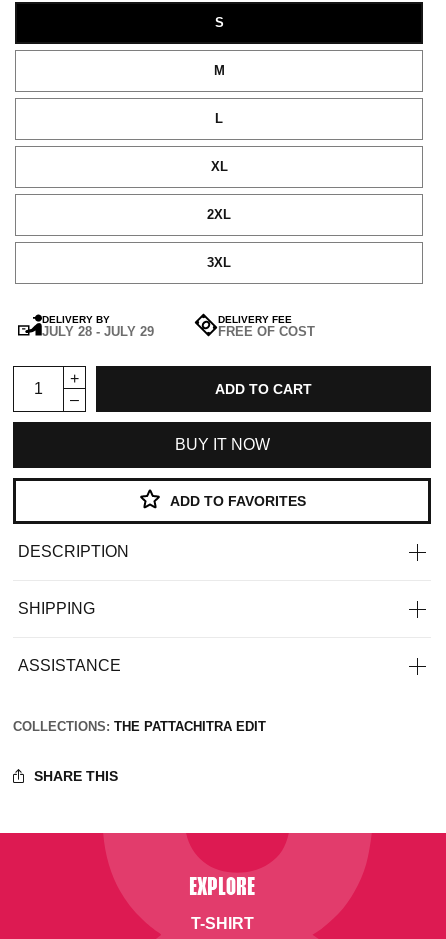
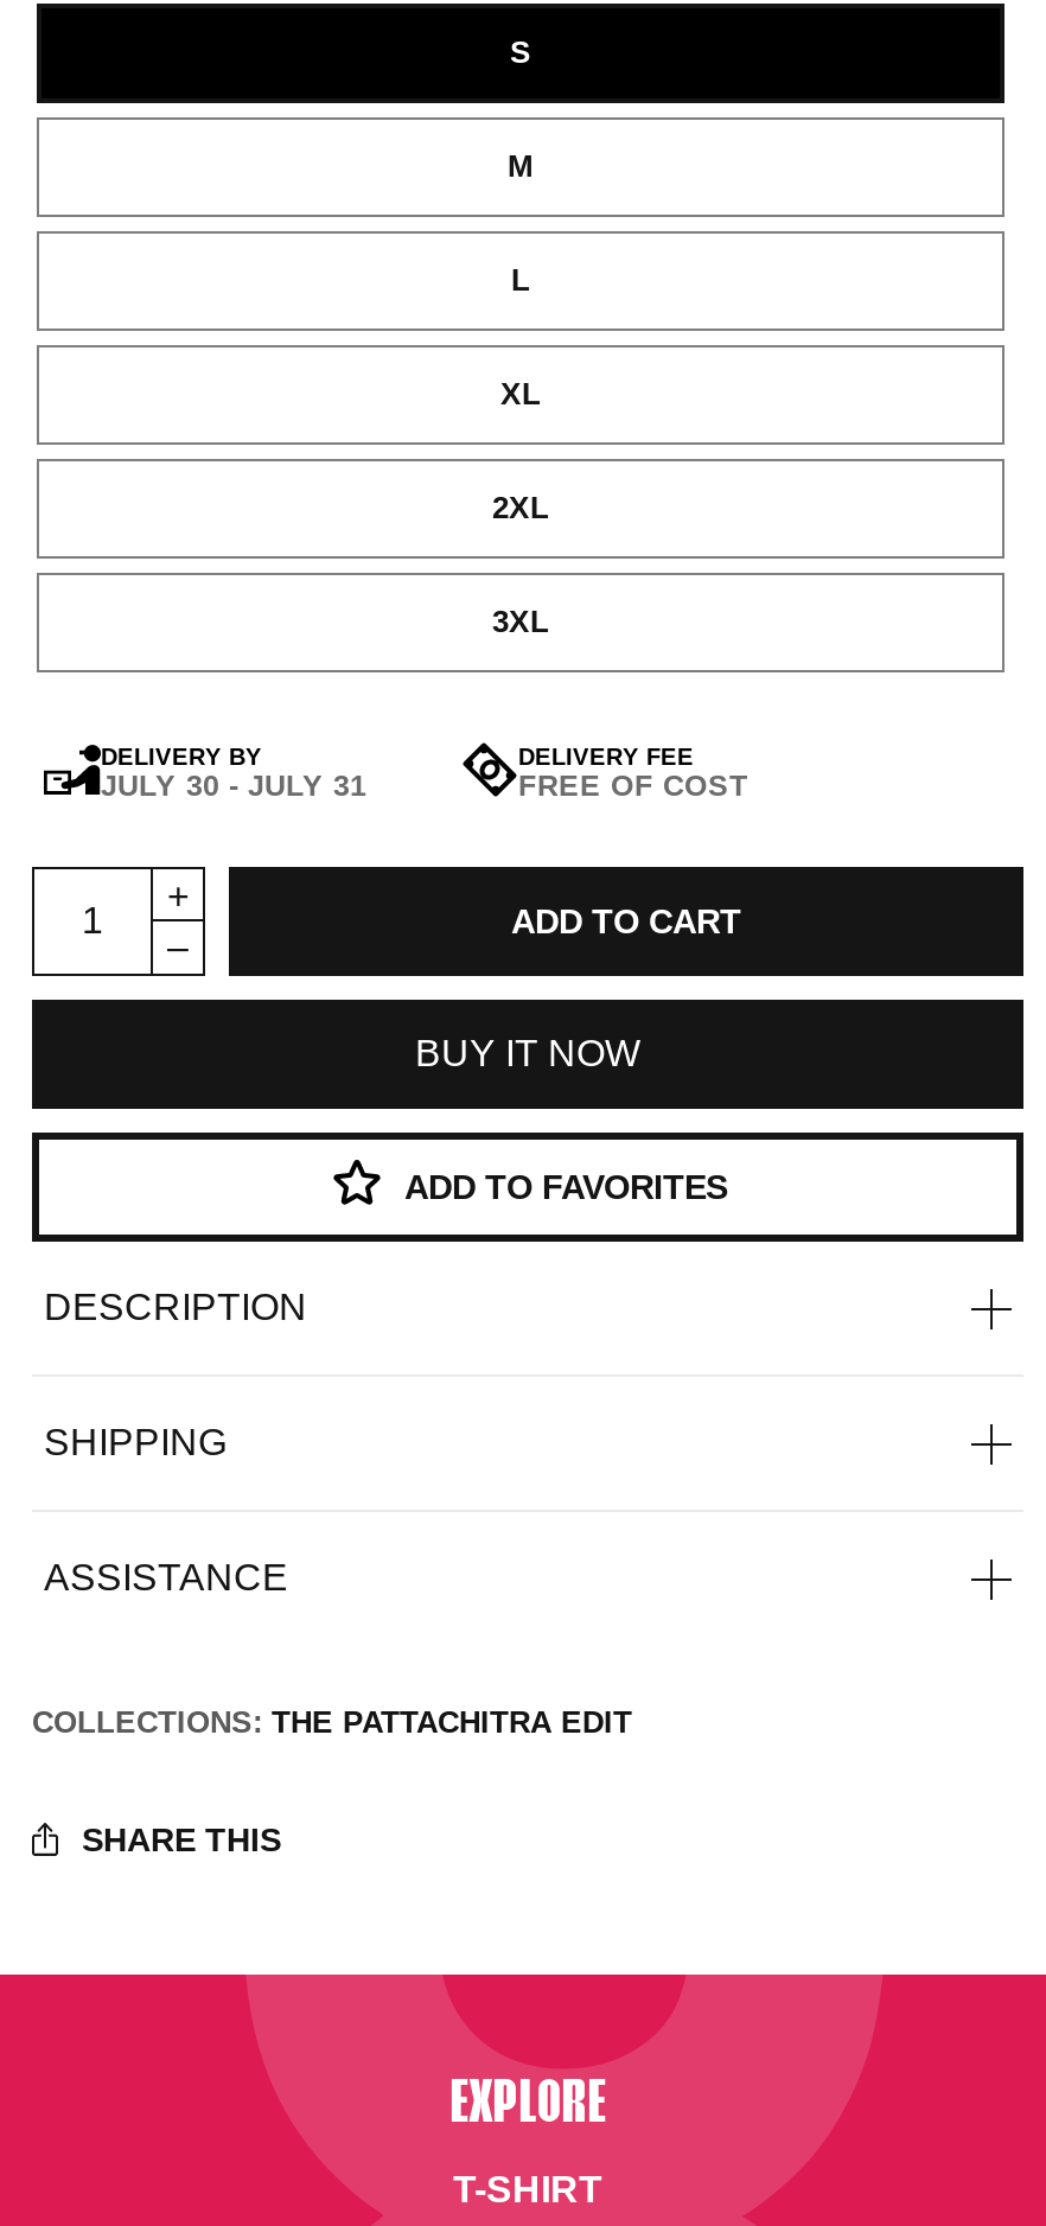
- JULY 28 - JULY 29
+ JULY 30 - JULY 31
